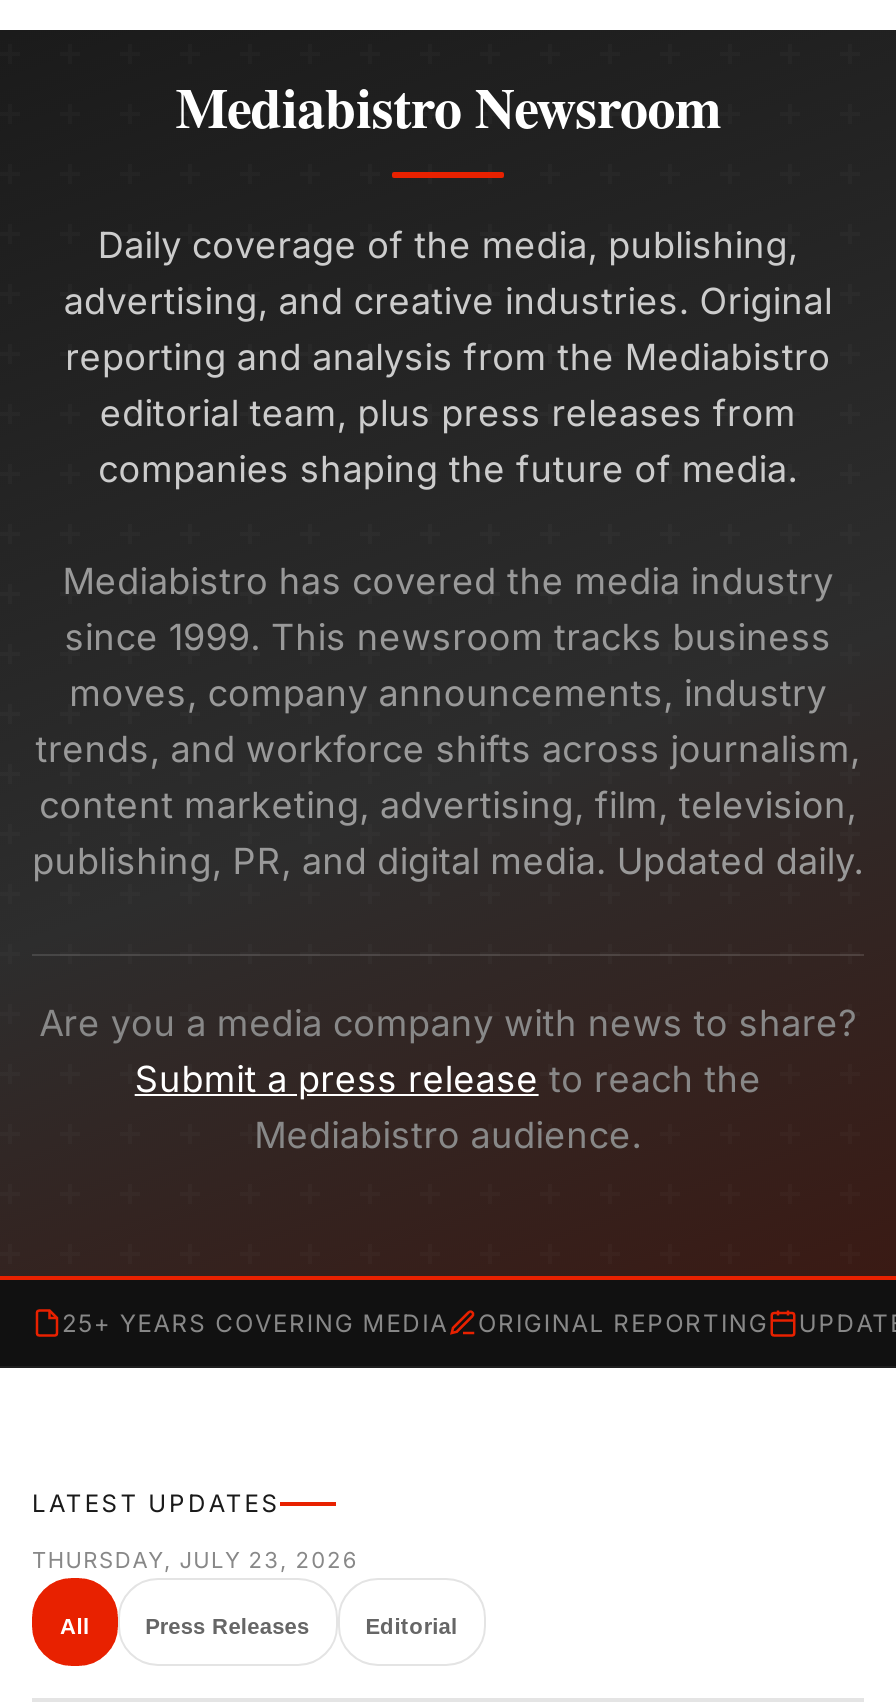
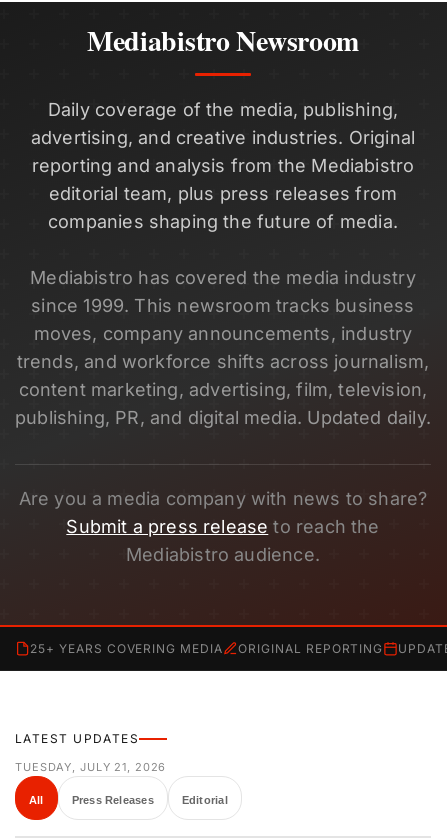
- THURSDAY, JULY 23, 2026
+ TUESDAY, JULY 21, 2026
